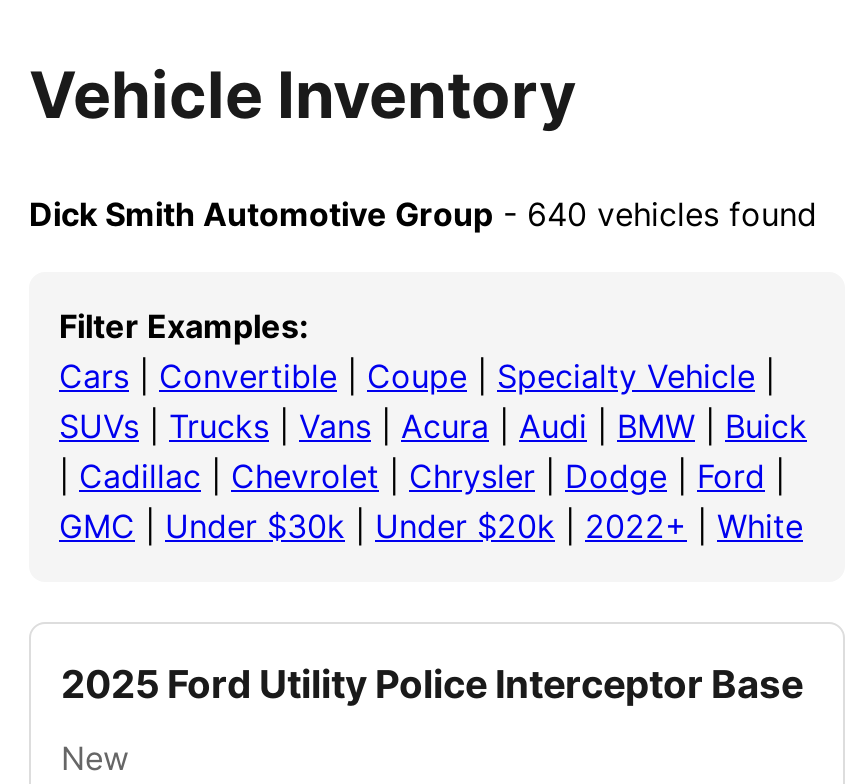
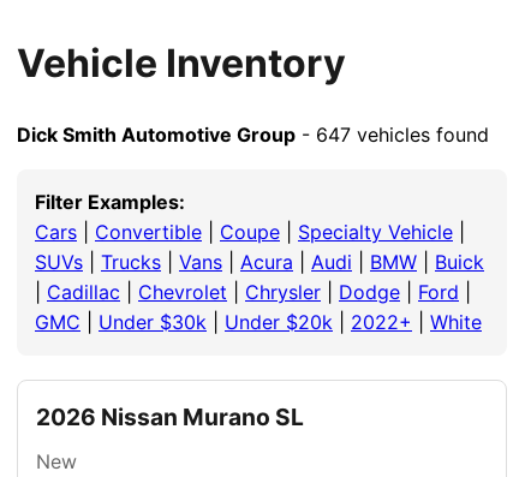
- Dick Smith Automotive Group - 640 vehicles found
+ Dick Smith Automotive Group - 647 vehicles found

- 2025 Ford Utility Police Interceptor Base
+ 2026 Nissan Murano SL
